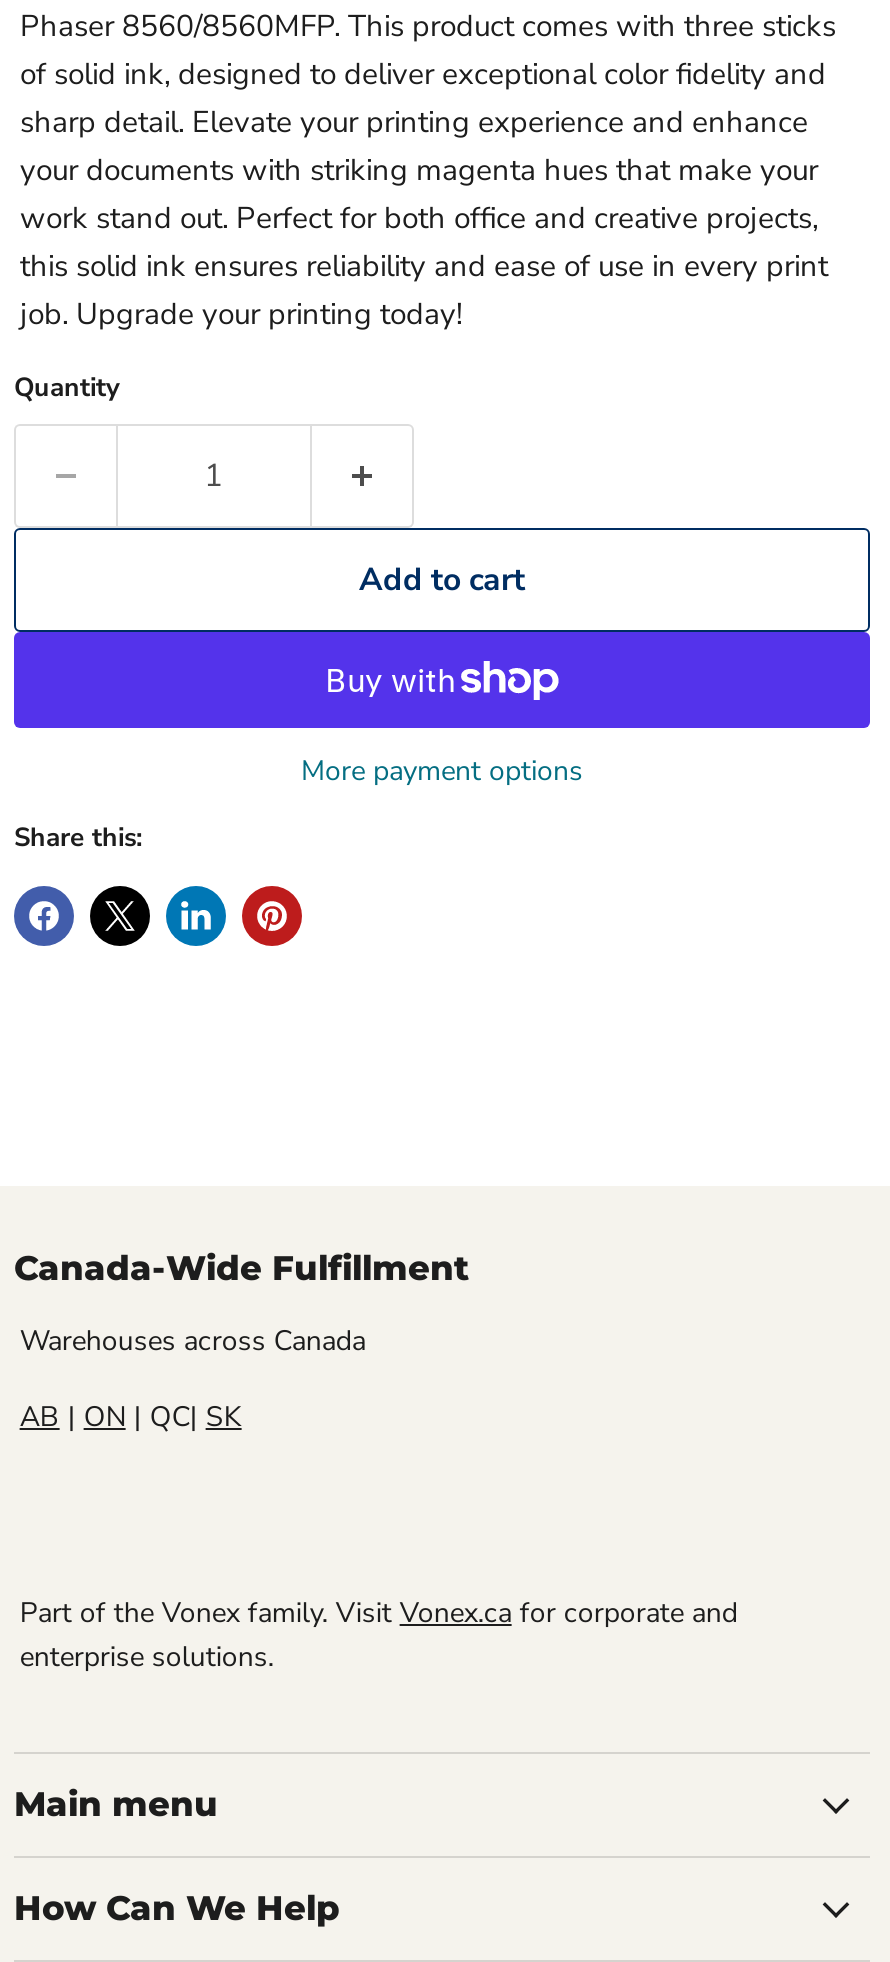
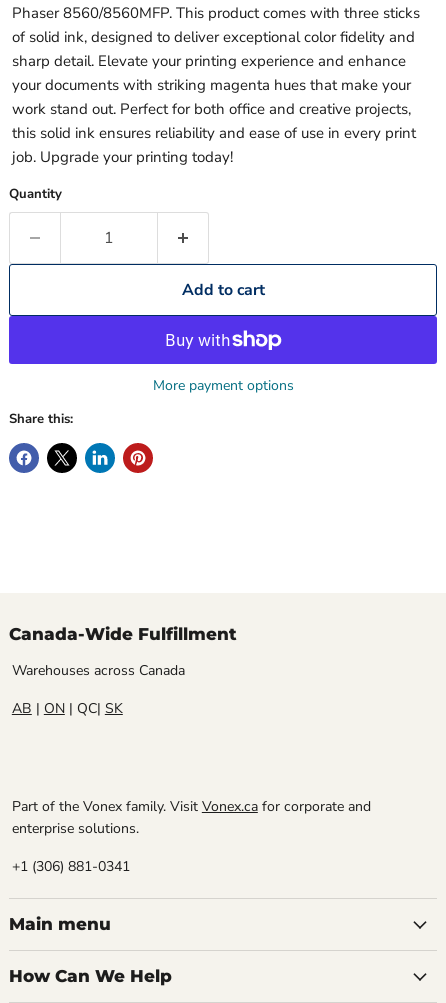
+ +1 (306) 881-0341
